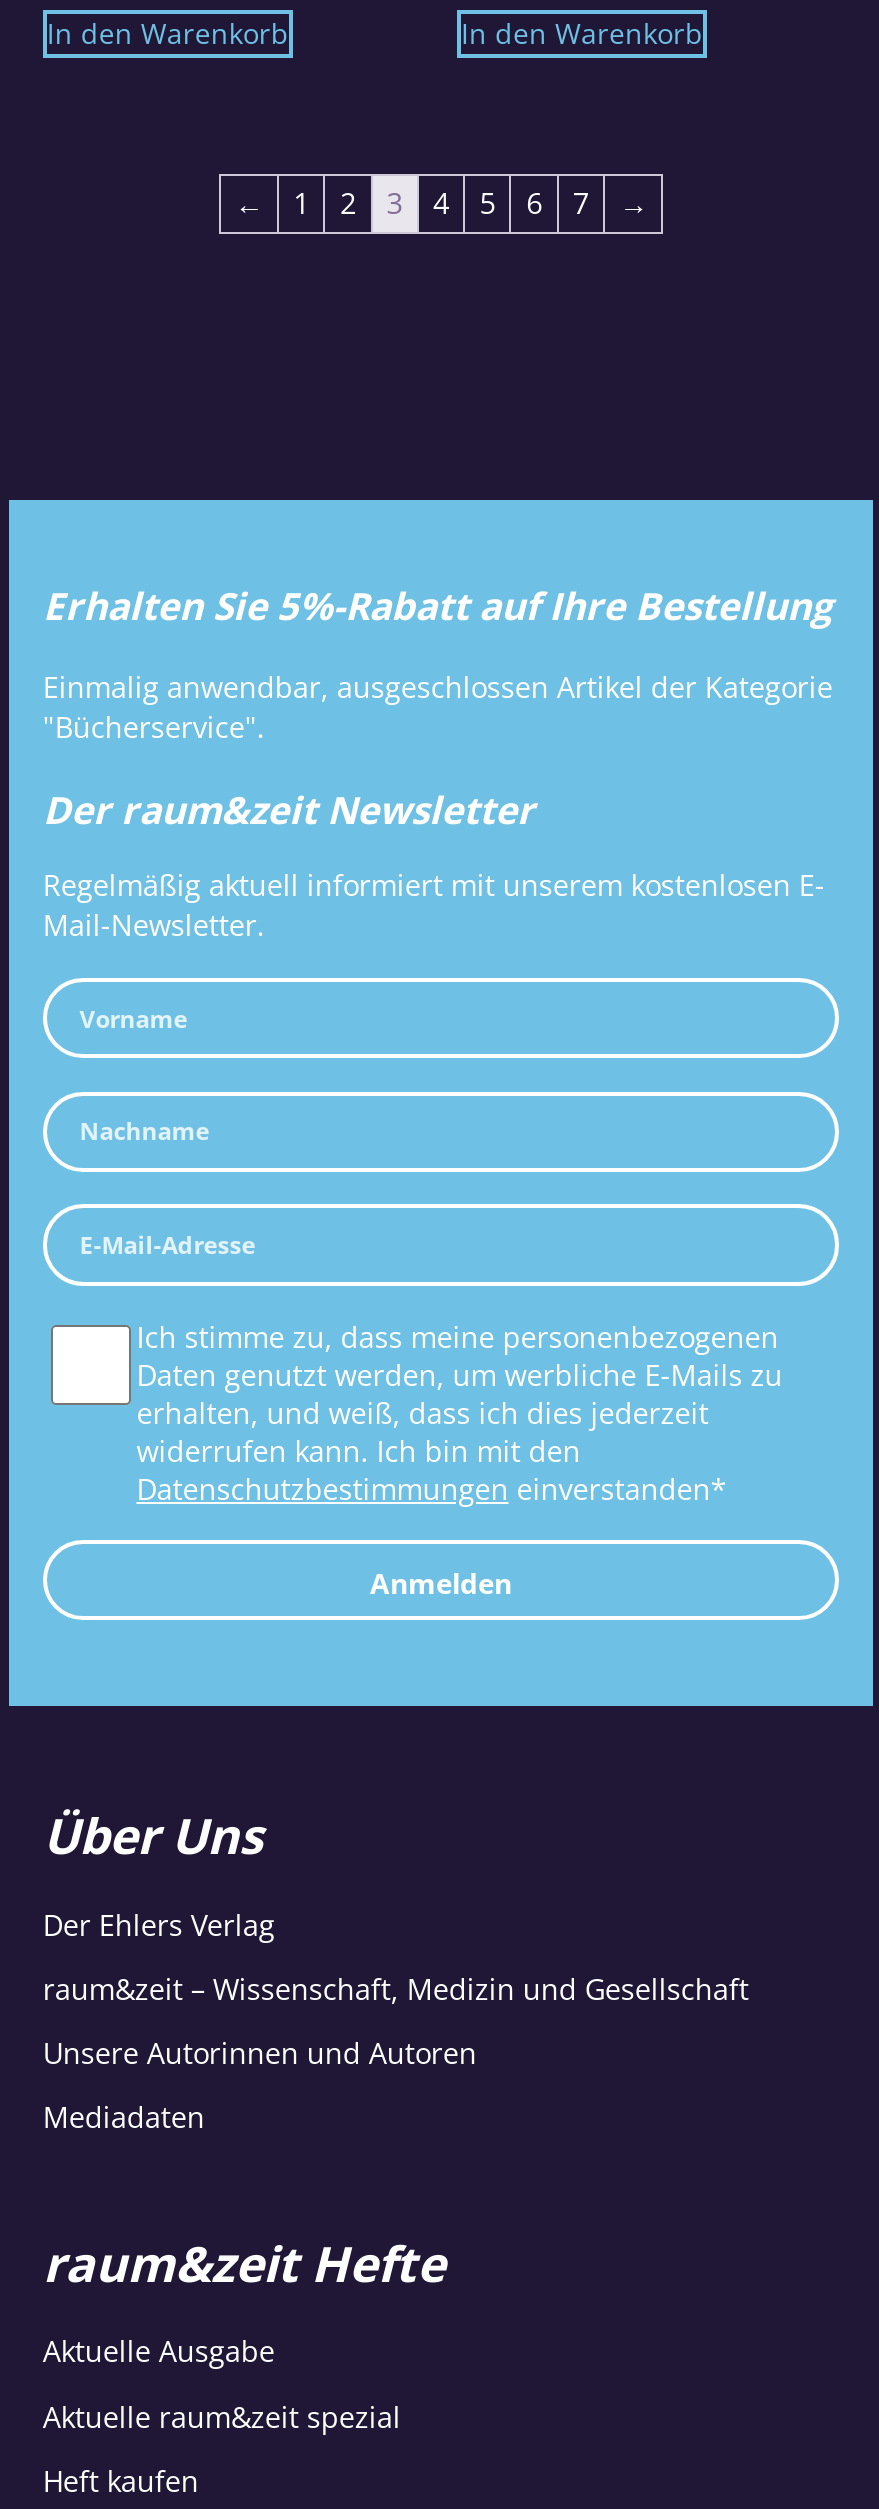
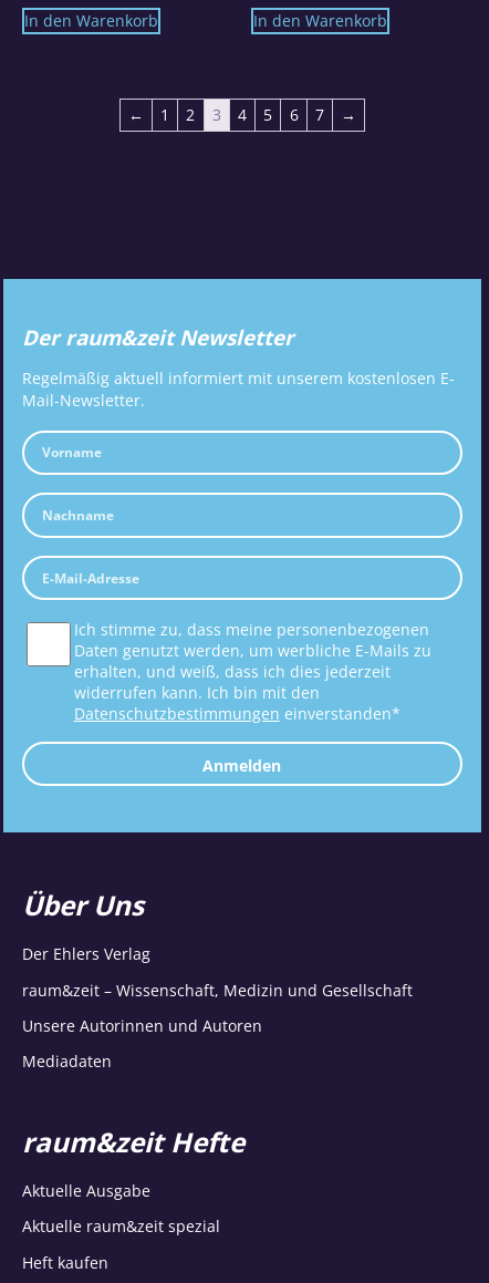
- Erhalten Sie 5%-Rabatt auf Ihre Bestellung
- Einmalig anwendbar, ausgeschlossen Artikel der Kategorie
- "Bücherservice".
